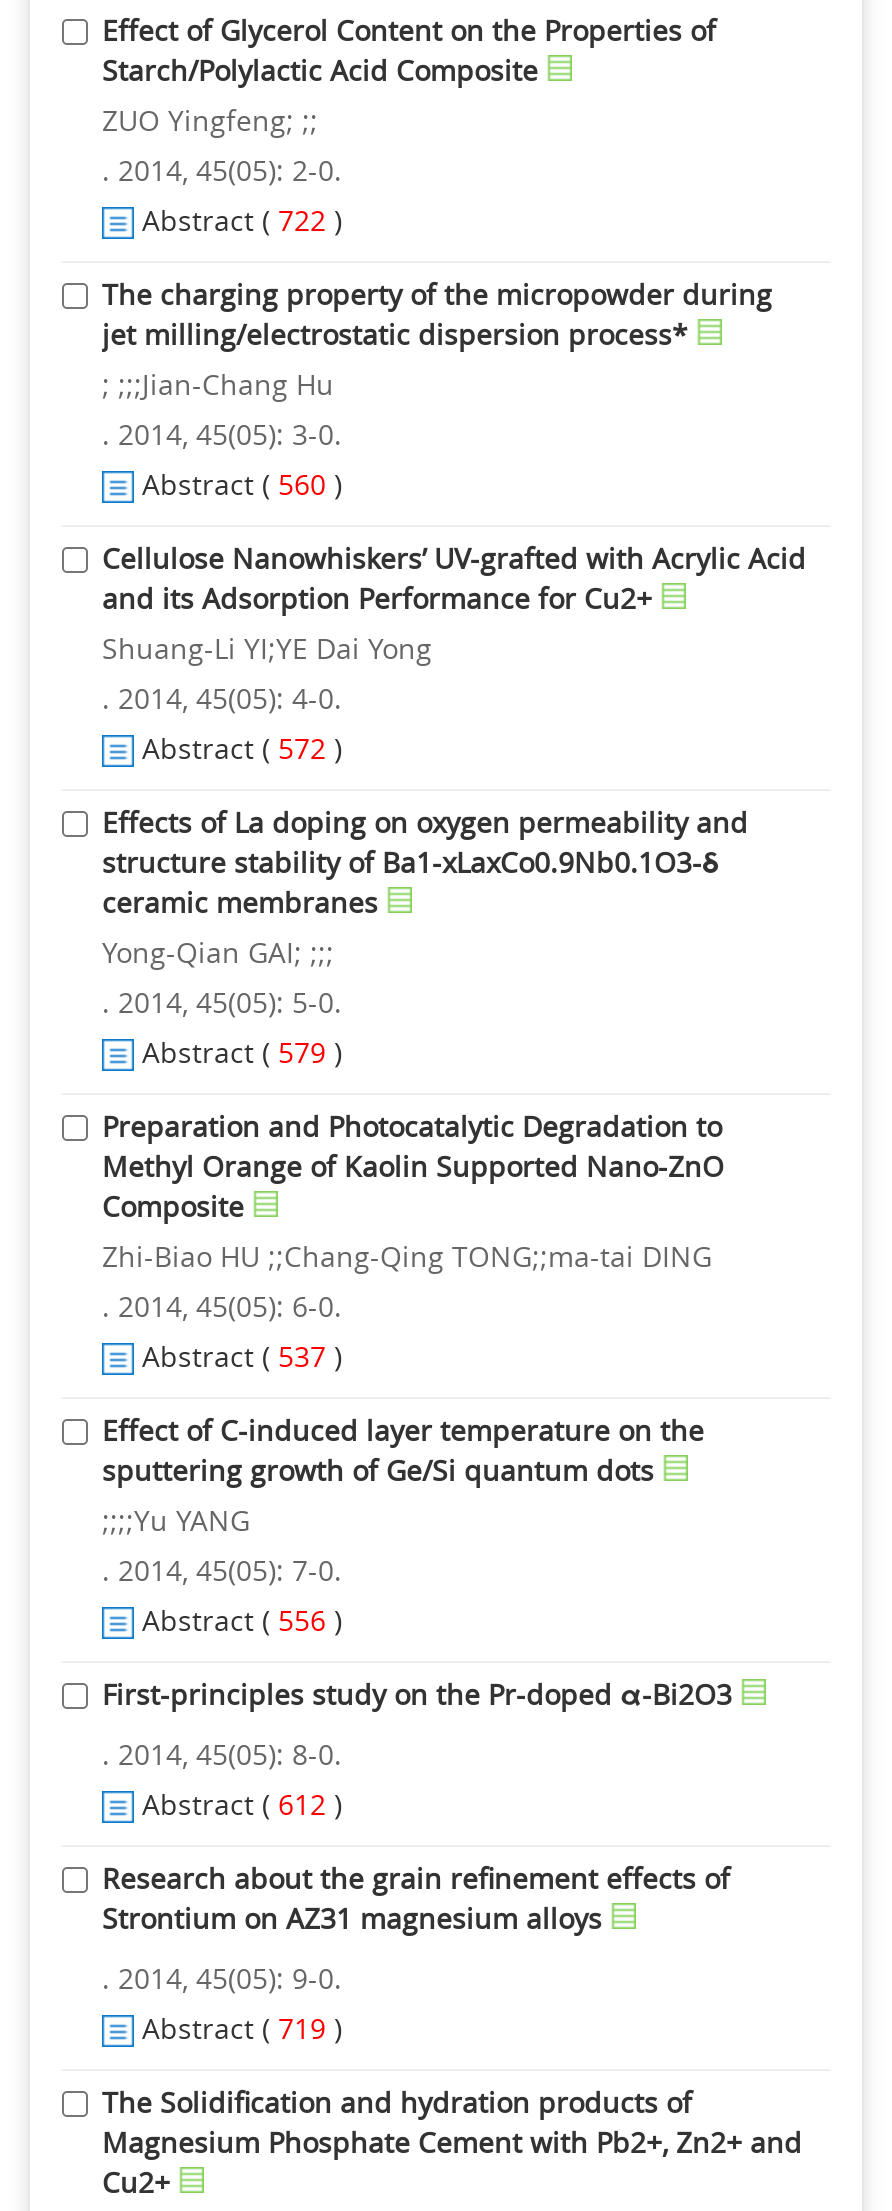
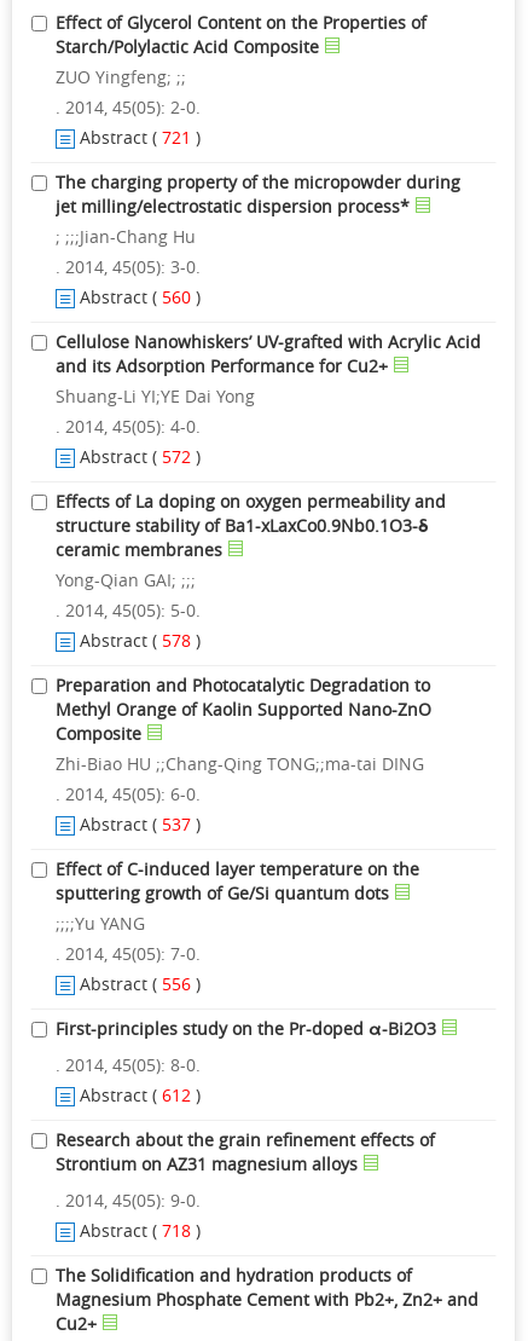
- Abstract ( 722)
+ Abstract ( 721)

- Abstract ( 579)
+ Abstract ( 578)

- Abstract ( 719)
+ Abstract ( 718)
